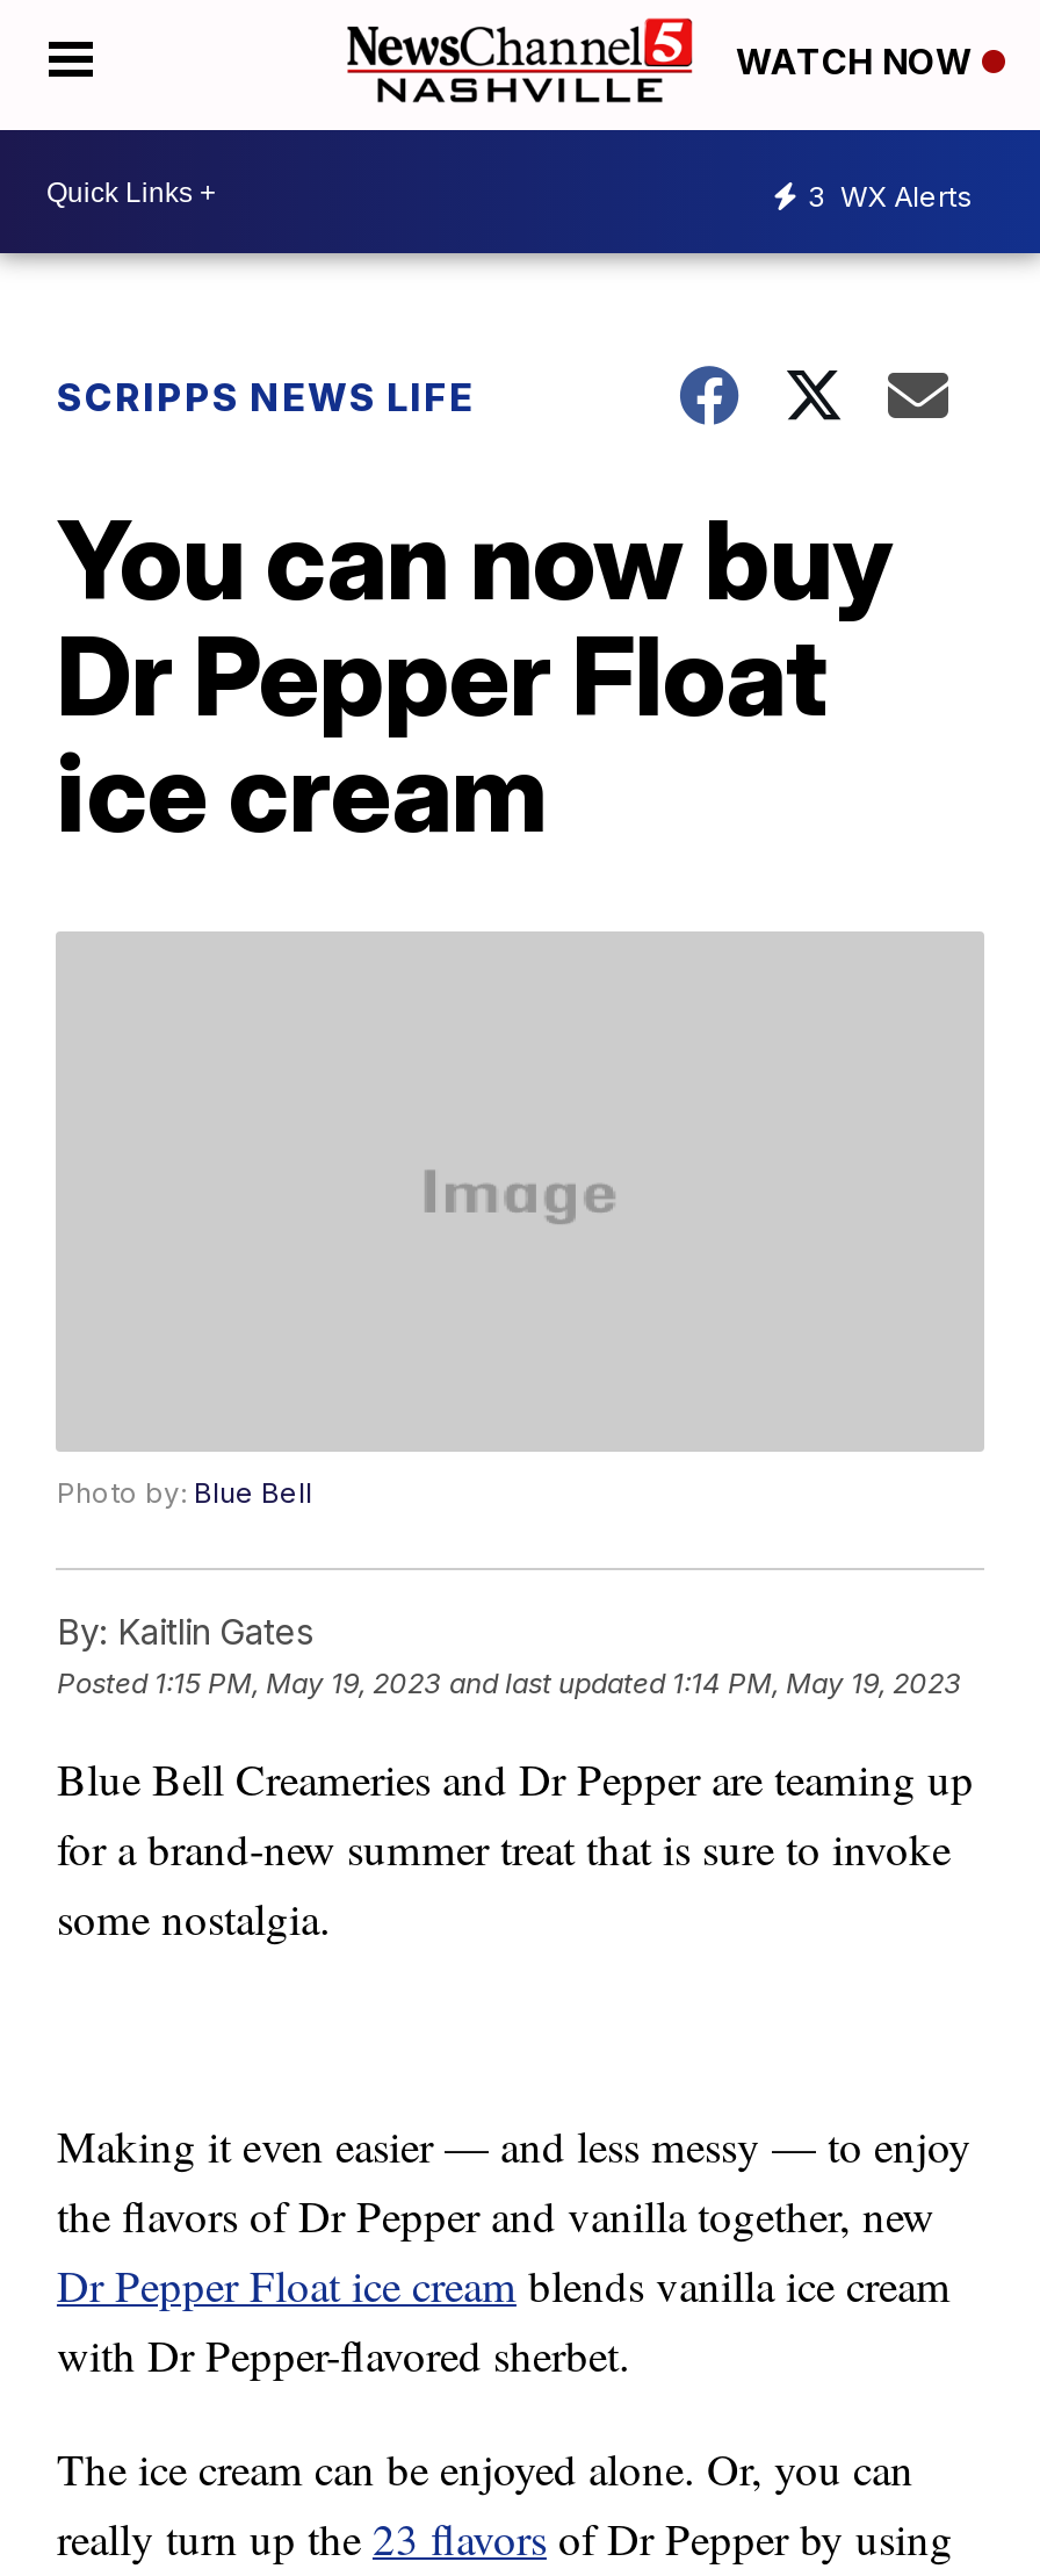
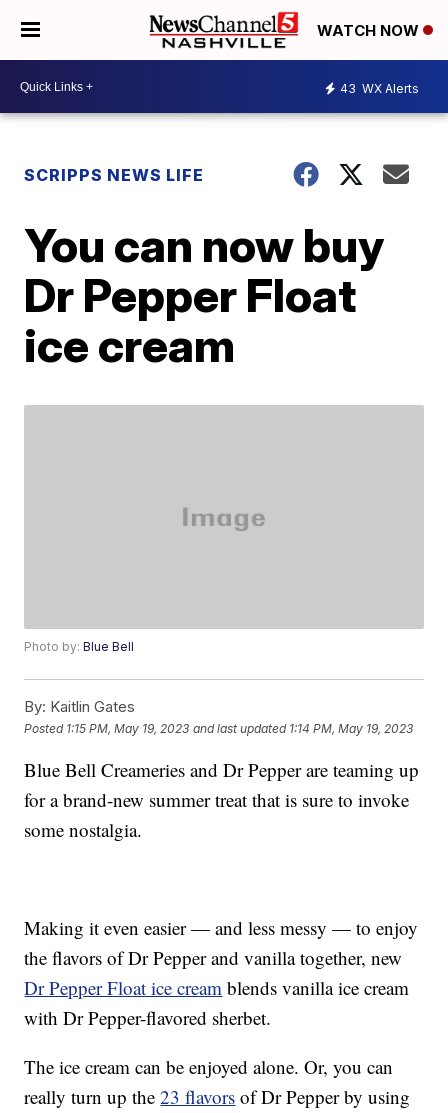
- 3 WX Alerts
+ 43 WX Alerts
